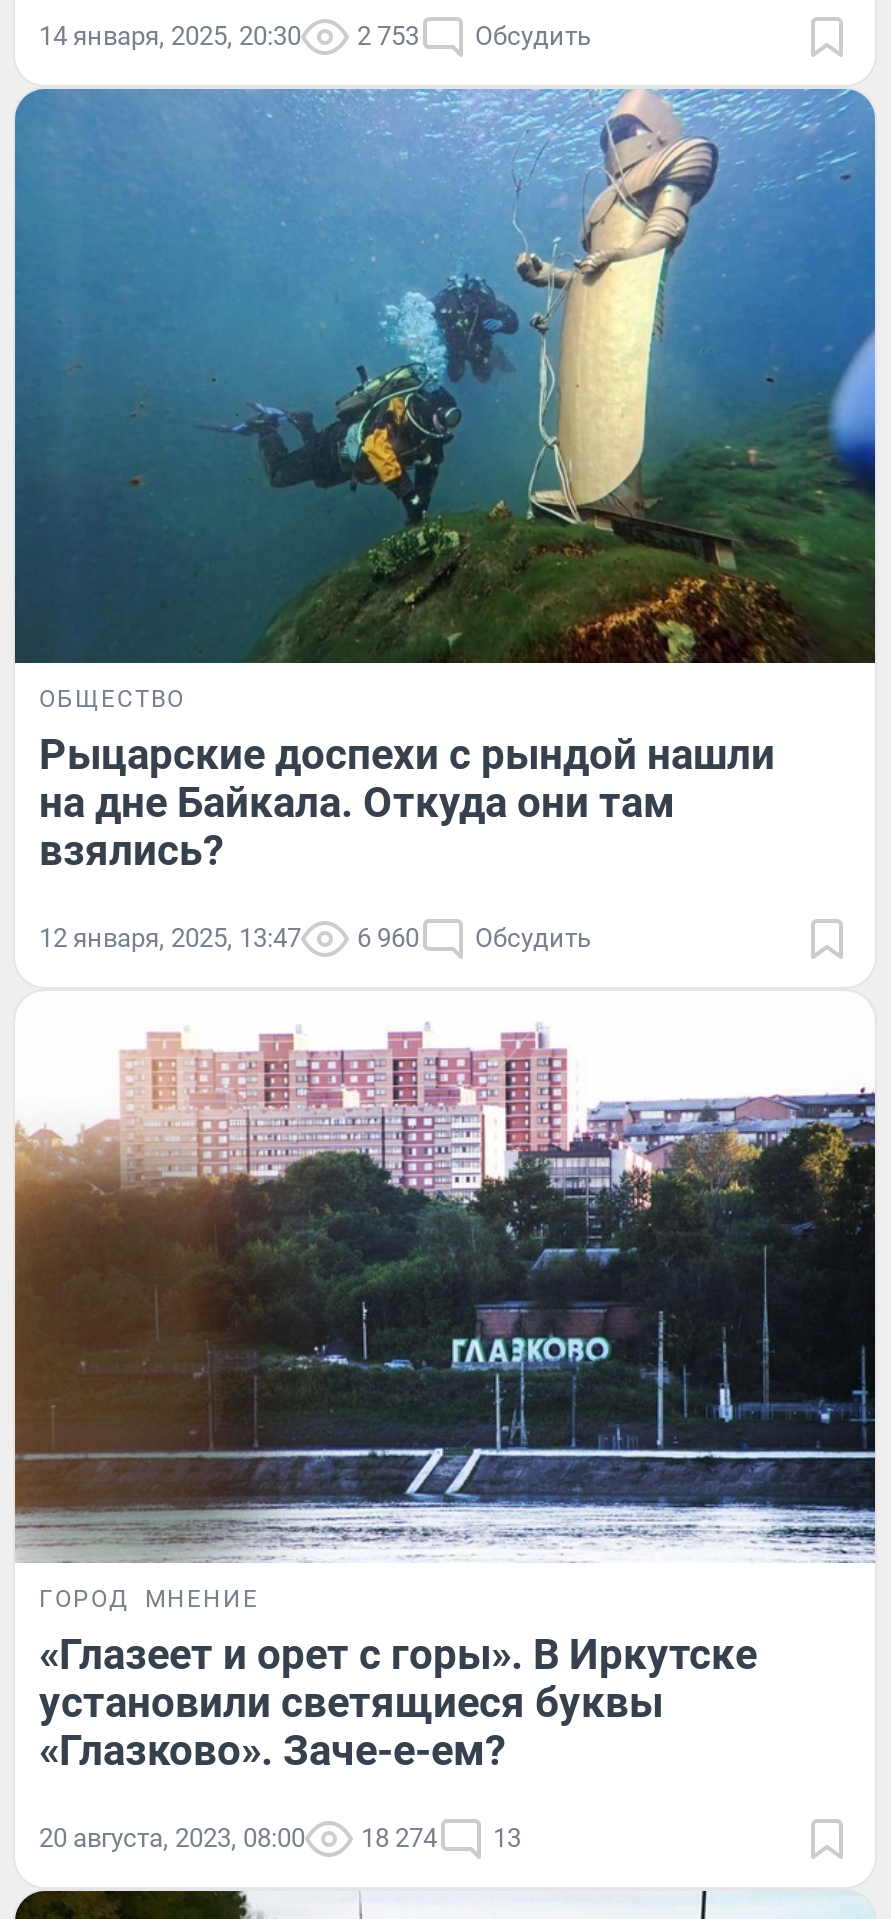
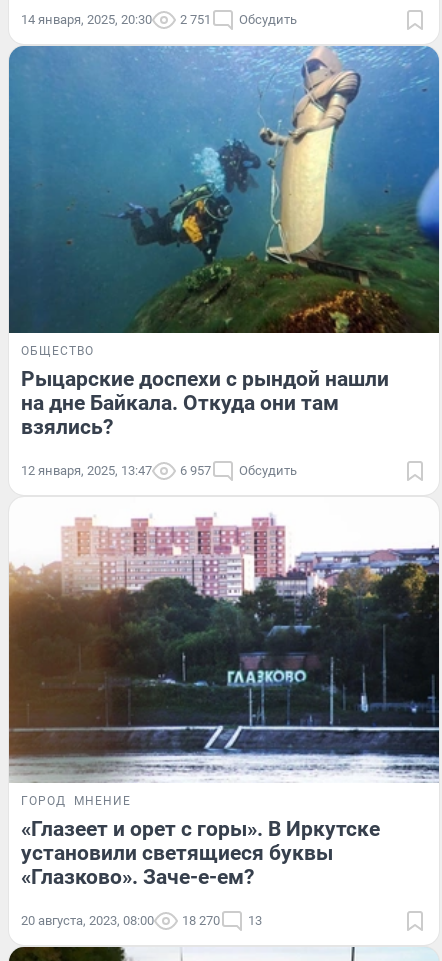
- 14 января, 2025, 20:30 2 753 Обсудить
+ 14 января, 2025, 20:30 2 751 Обсудить

- 12 января, 2025, 13:47 6 960 Обсудить
+ 12 января, 2025, 13:47 6 957 Обсудить

- 20 августа, 2023, 08:00 18 274 13
+ 20 августа, 2023, 08:00 18 270 13
